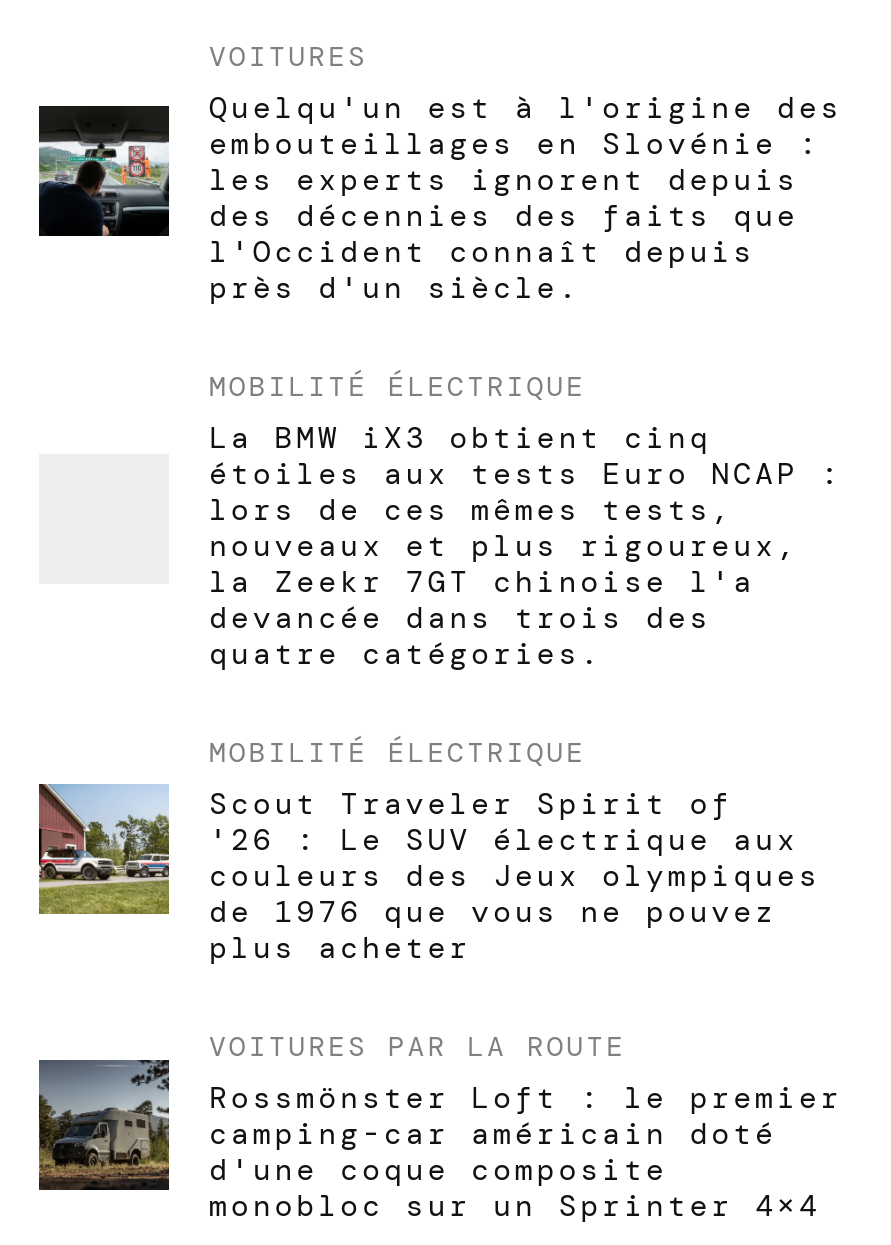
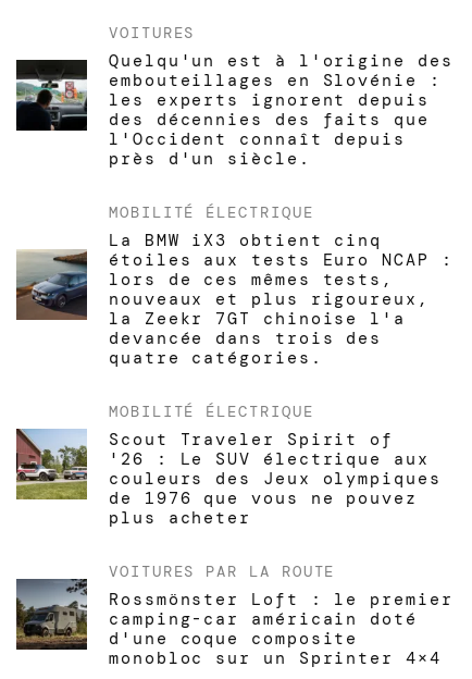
+ [image]
